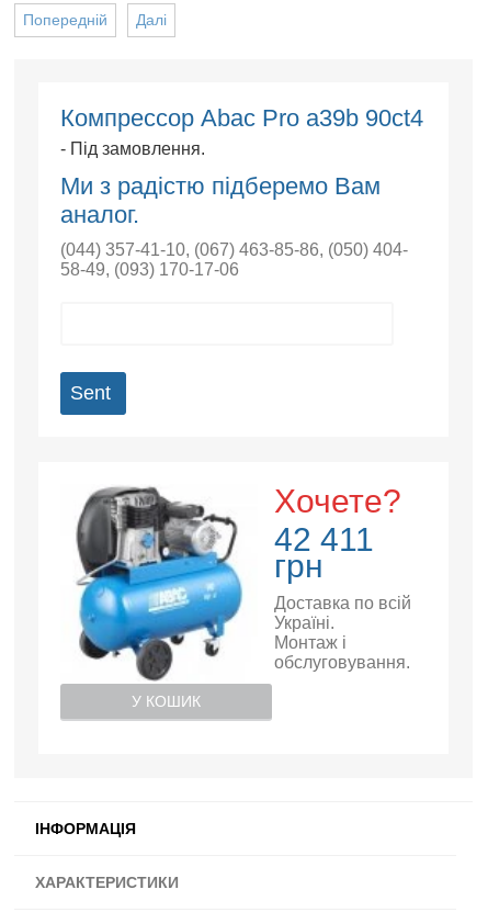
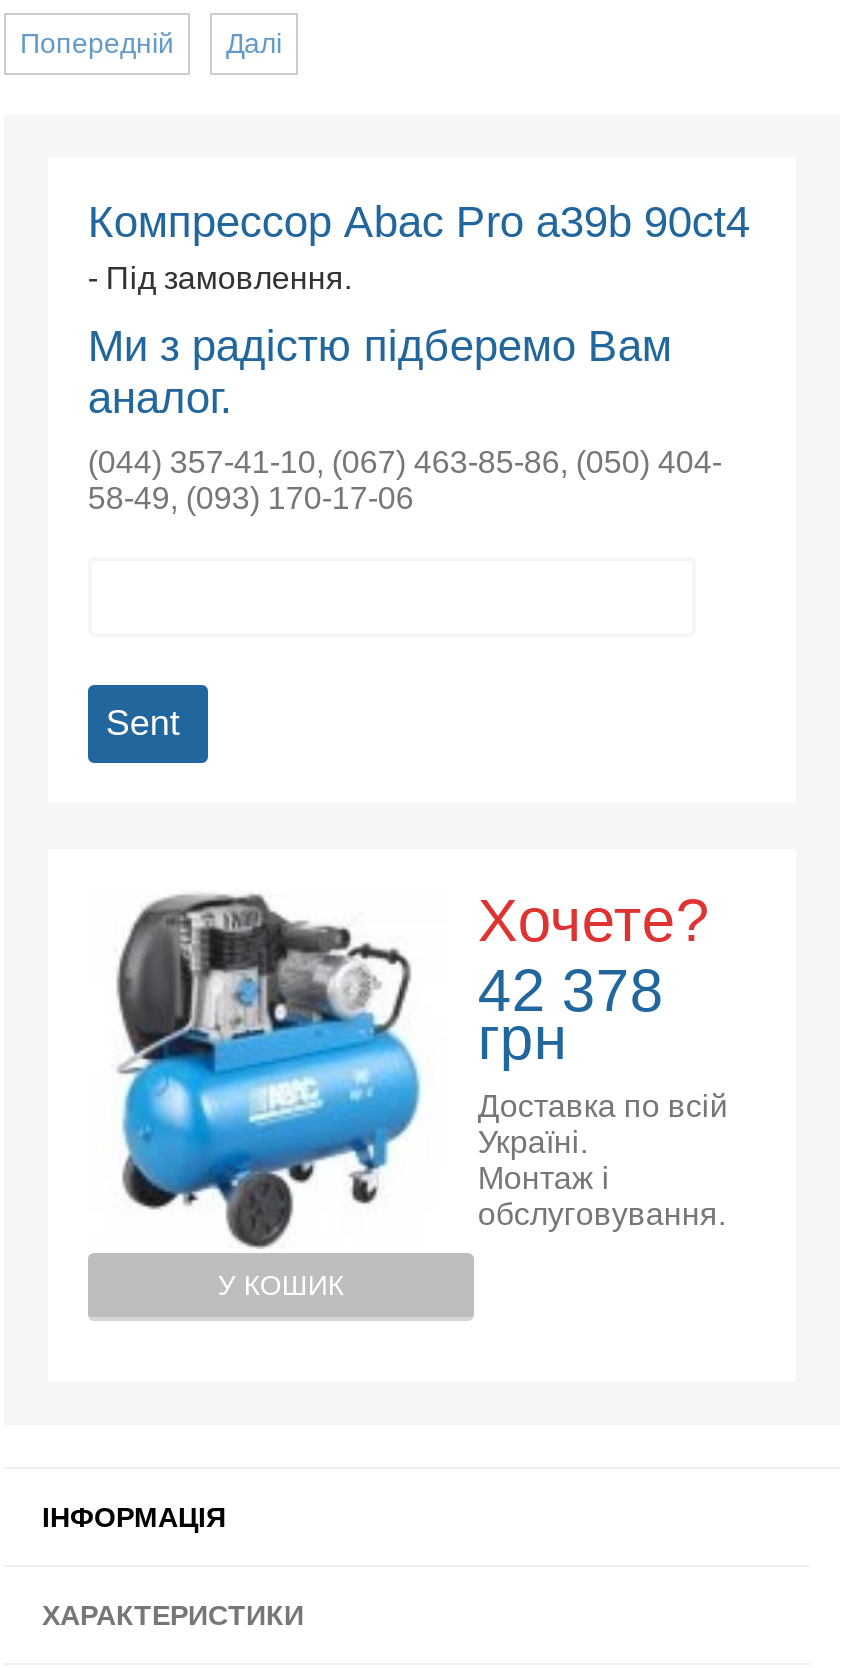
- 42 411
+ 42 378
